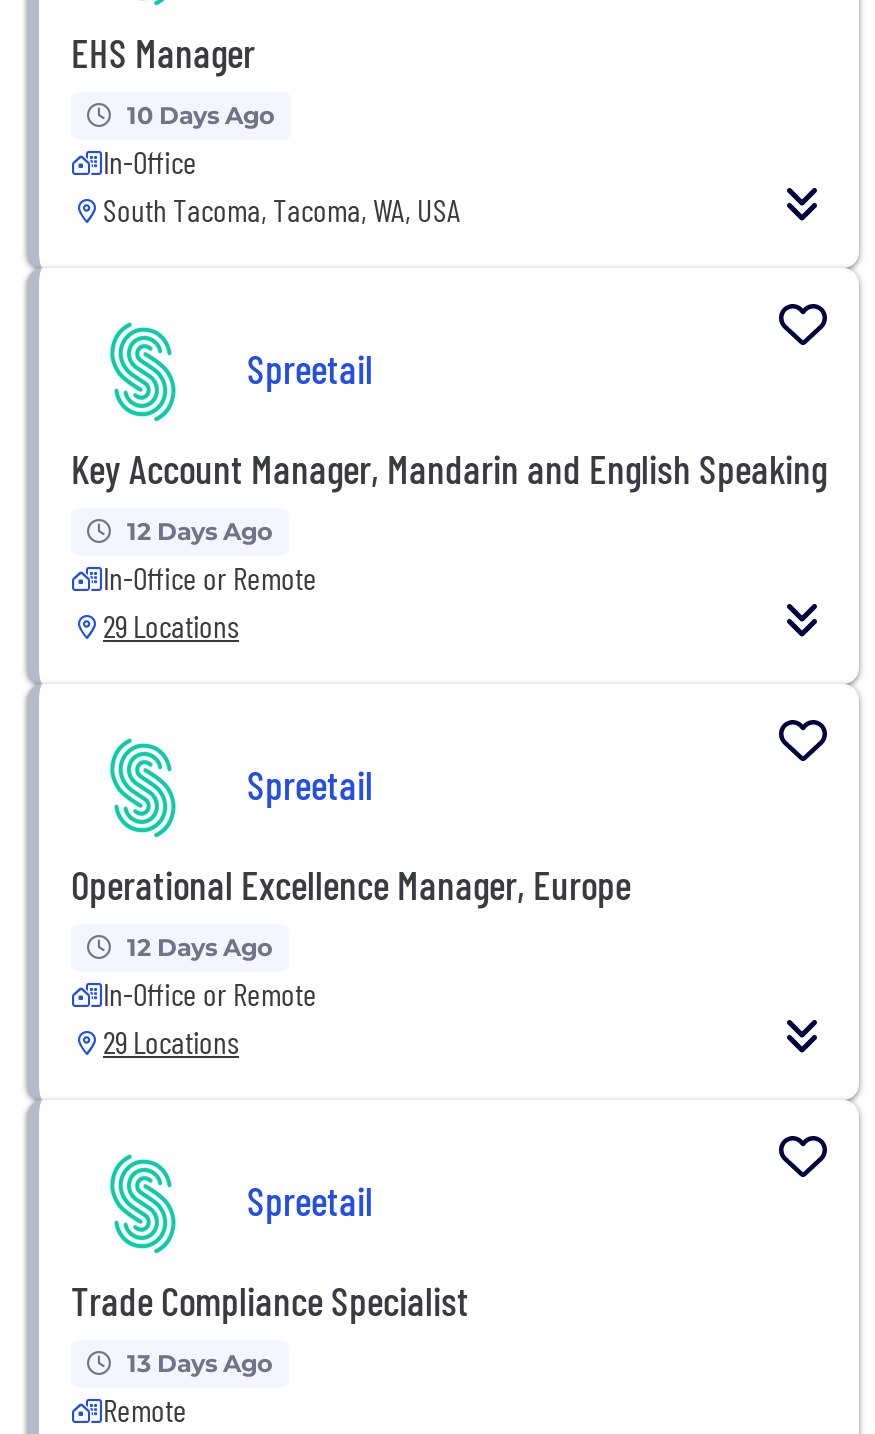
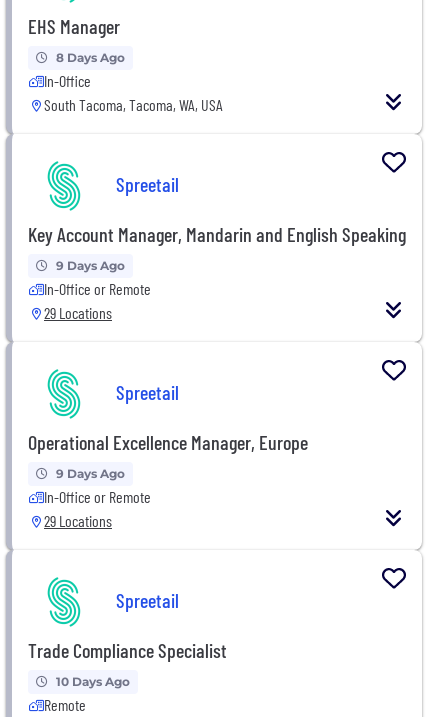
- 10 Days Ago
+ 8 Days Ago

- 12 Days Ago
+ 9 Days Ago

- 12 Days Ago
+ 9 Days Ago

- 13 Days Ago
+ 10 Days Ago
